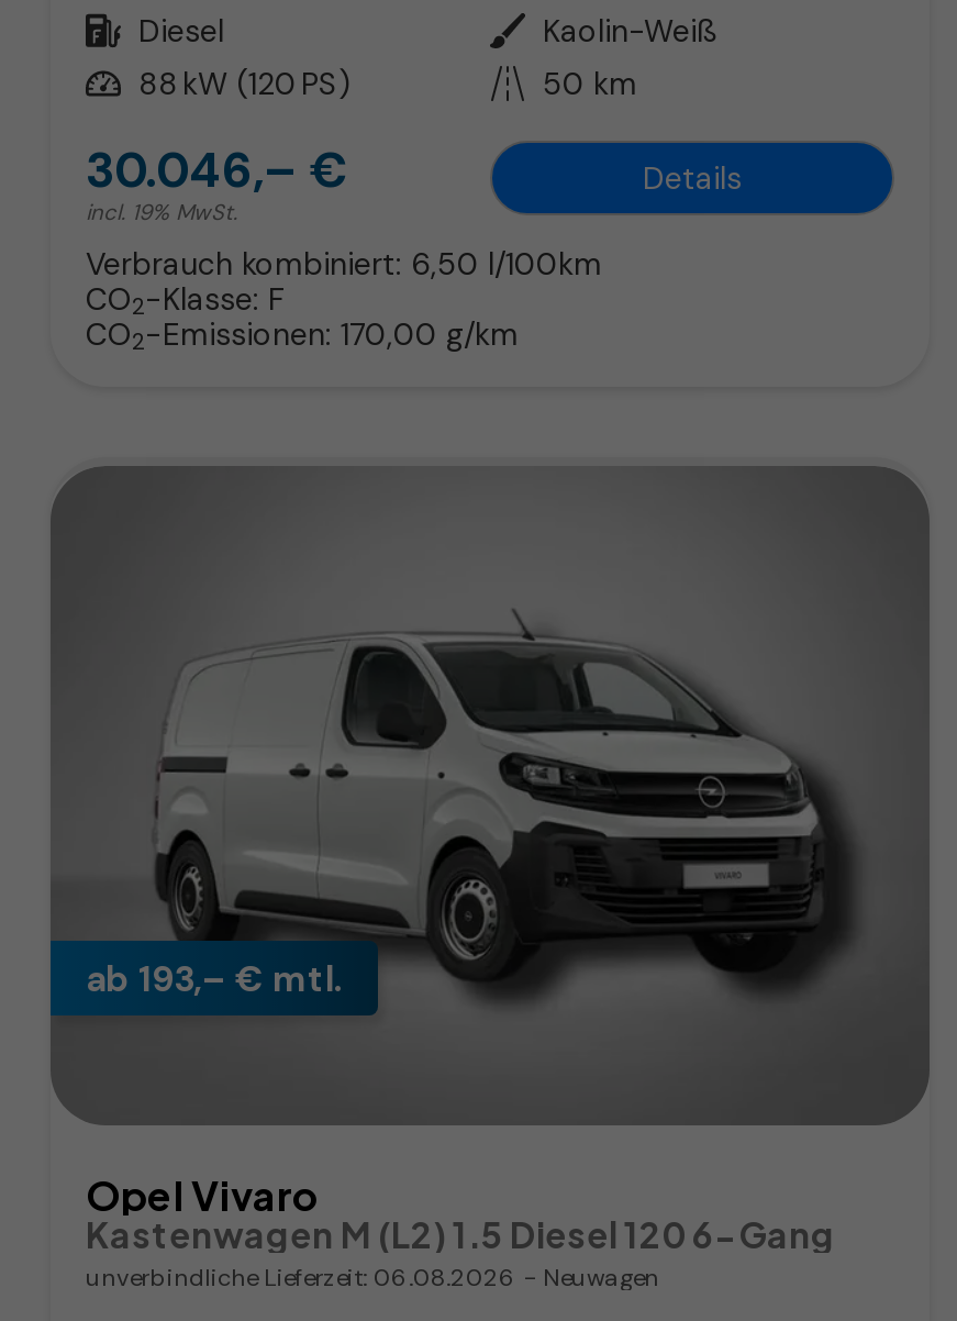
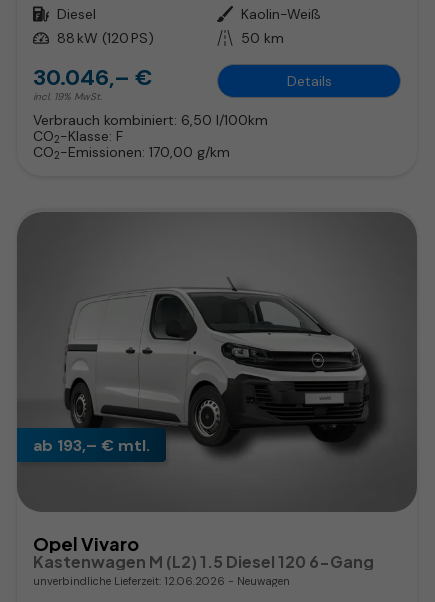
- unverbindliche Lieferzeit: 06.08.2026
+ unverbindliche Lieferzeit: 12.06.2026
